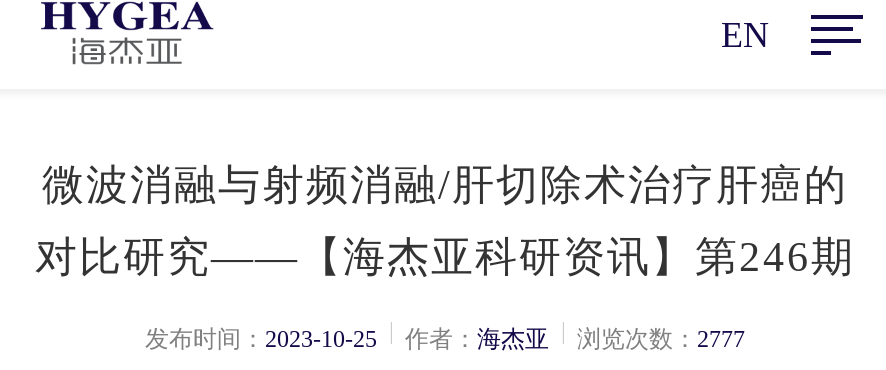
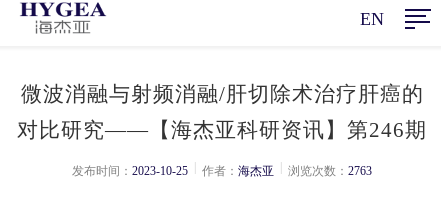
- 发布时间：2023-10-25 作者：海杰亚 浏览次数：2777
+ 发布时间：2023-10-25 作者：海杰亚 浏览次数：2763
